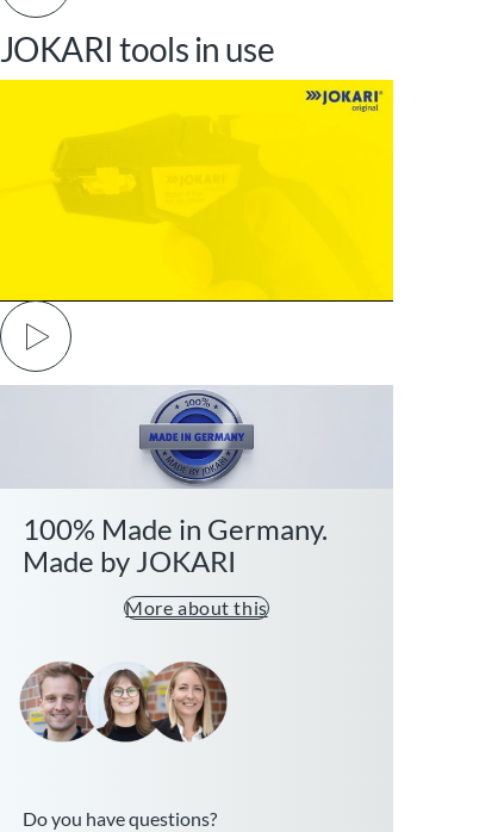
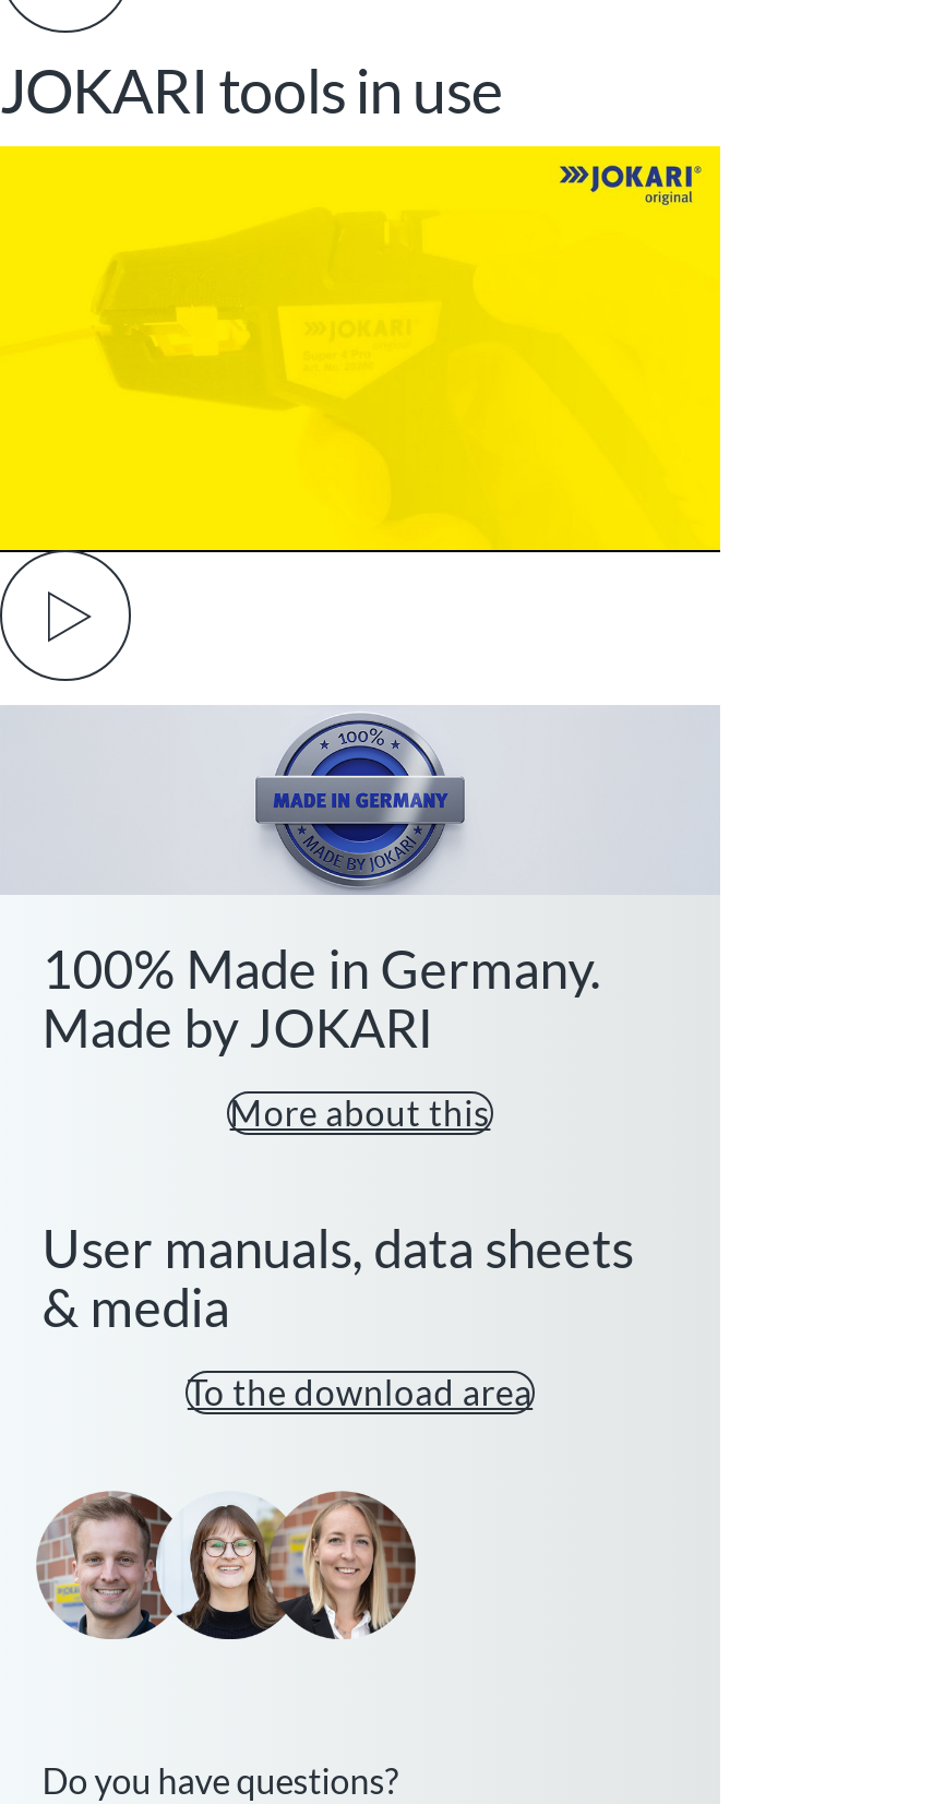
+ User manuals, data sheets
+ & media
+ To the download area
